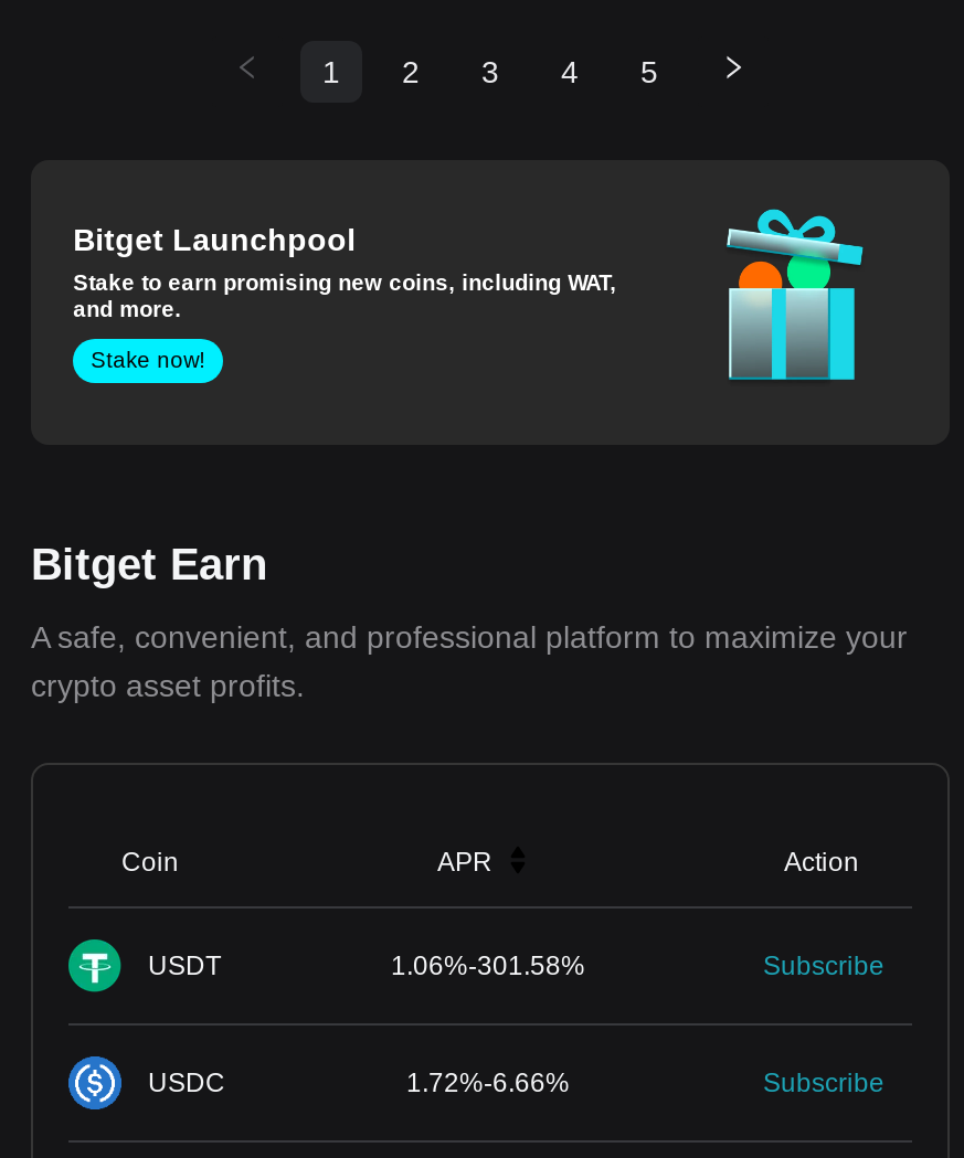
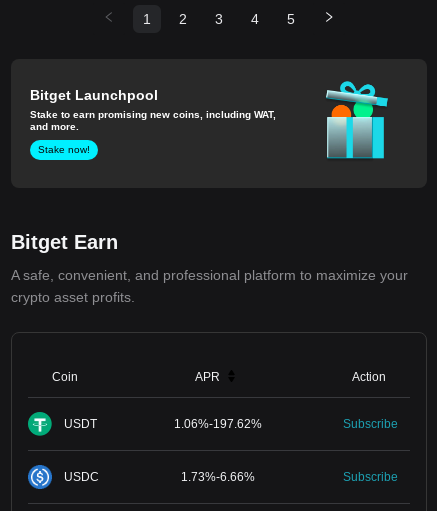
- 1.06%-301.58%
+ 1.06%-197.62%

- 1.72%-6.66%
+ 1.73%-6.66%
